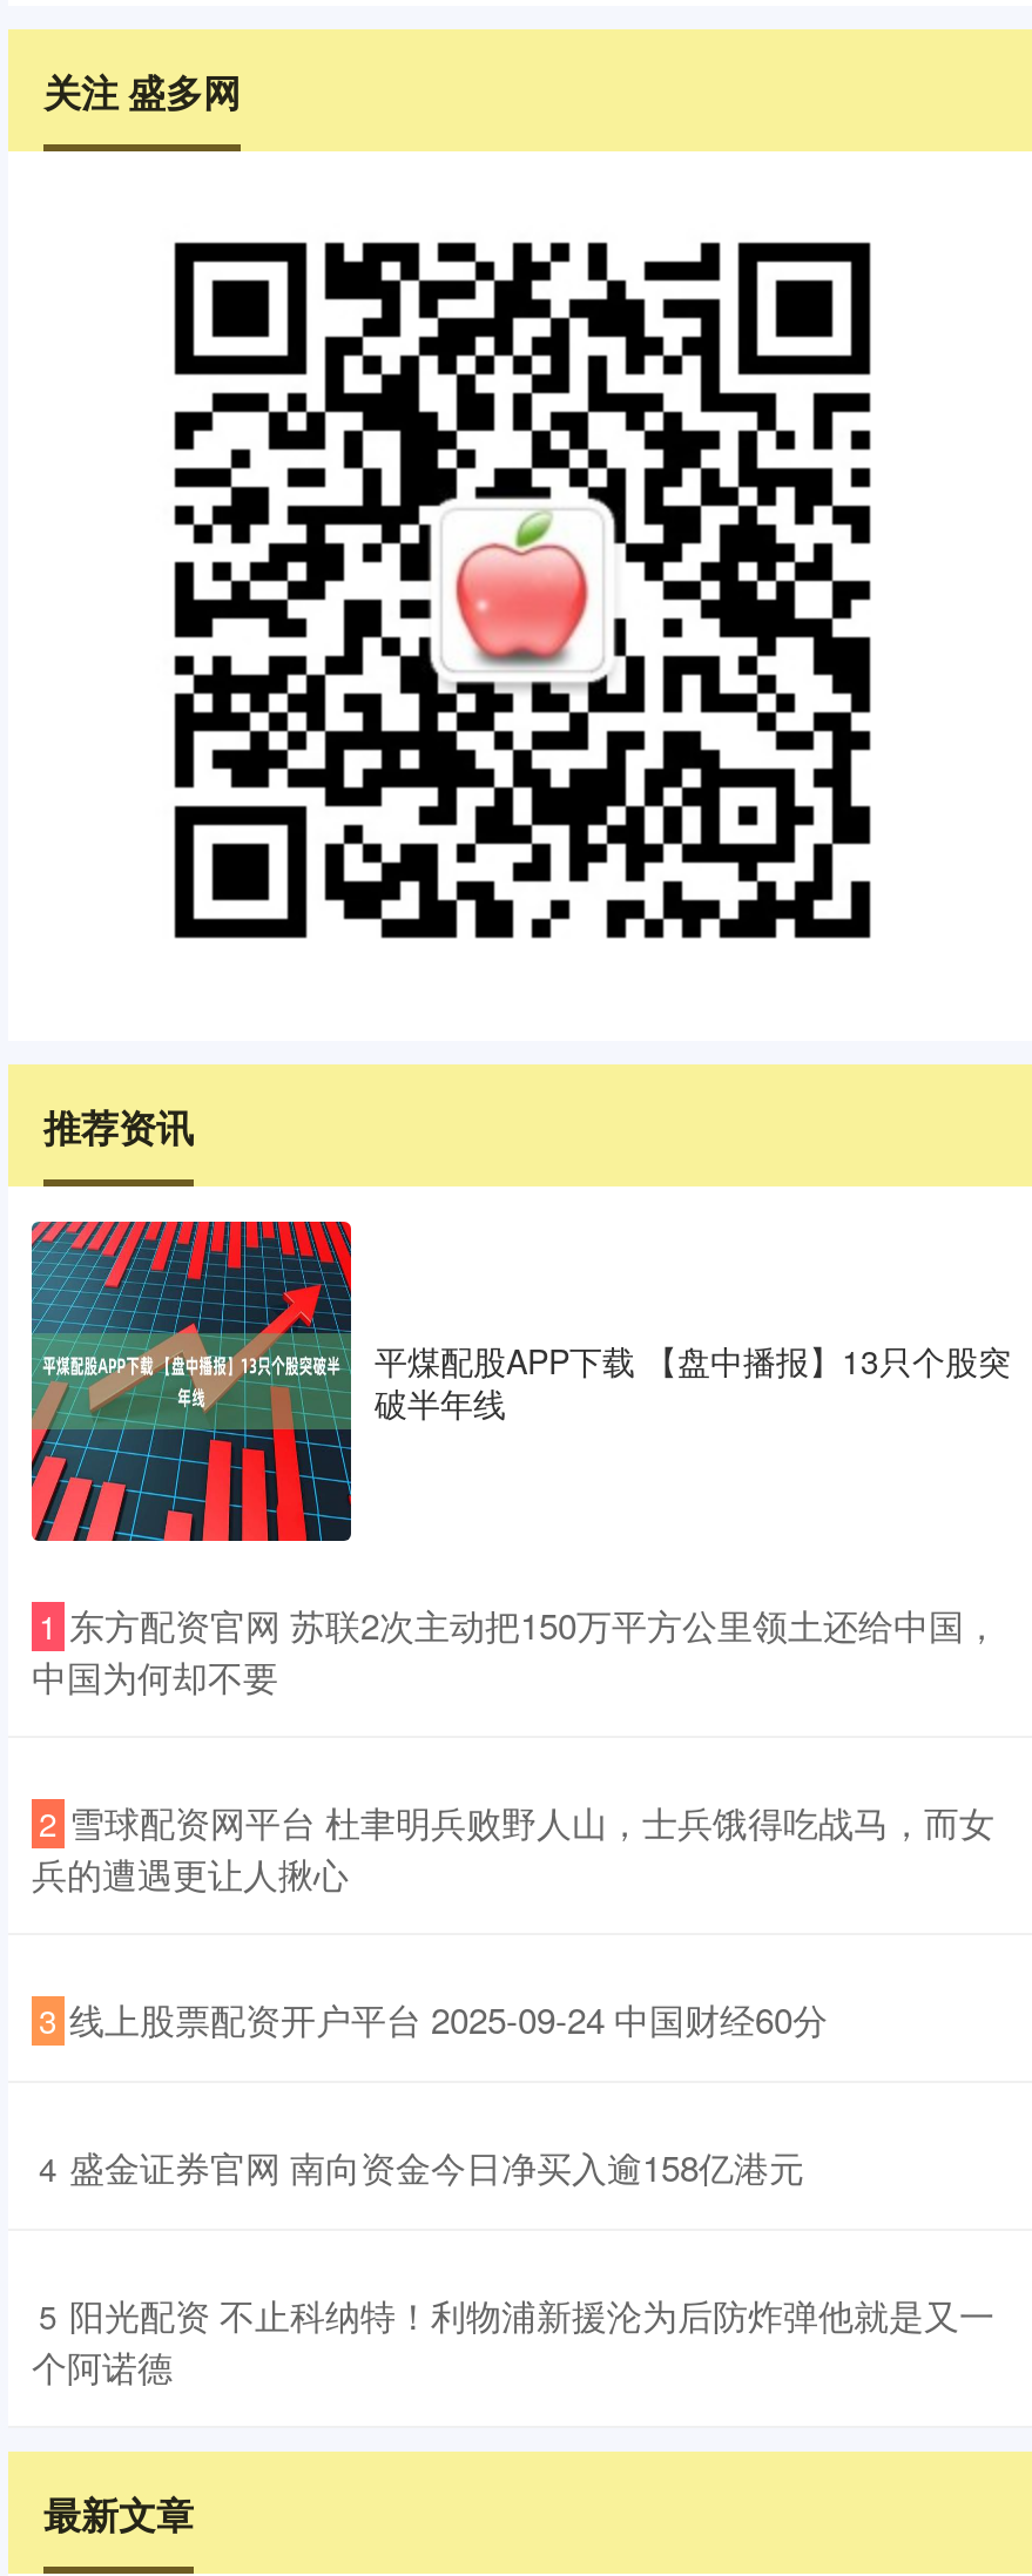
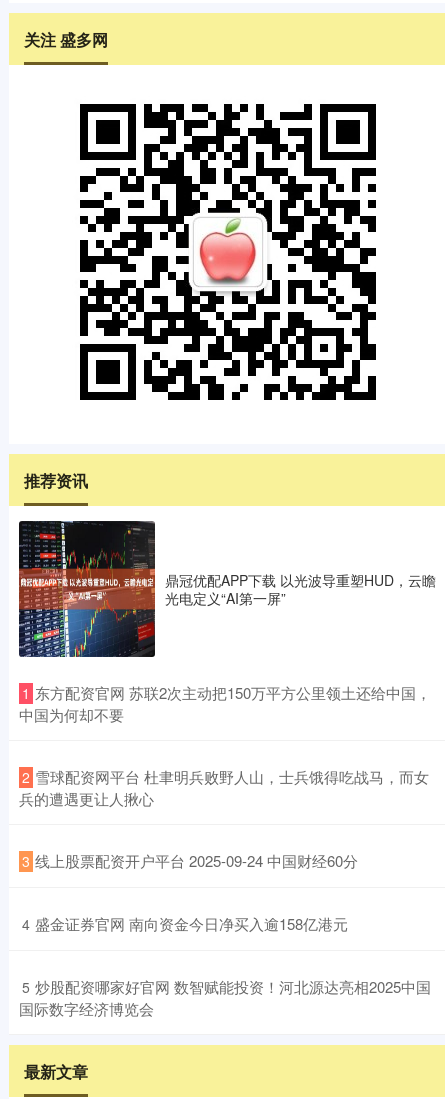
- [image]
- 平煤配股APP下载 【盘中播报】13只个股突
- 破半年线
+ [image]
+ 鼎冠优配APP下载 以光波导重塑HUD，云瞻
+ 光电定义“AI第一屏”

- 5 阳光配资 不止科纳特！利物浦新援沦为后防炸弹他就是又一
- 个阿诺德
+ 5 炒股配资哪家好官网 数智赋能投资！河北源达亮相2025中国
+ 国际数字经济博览会
